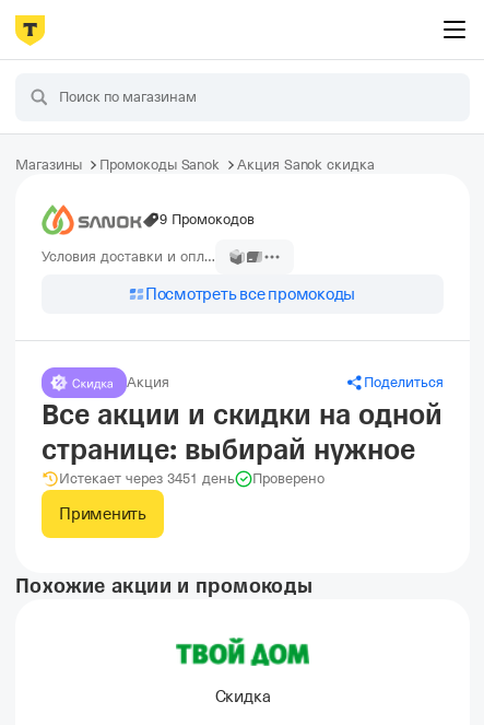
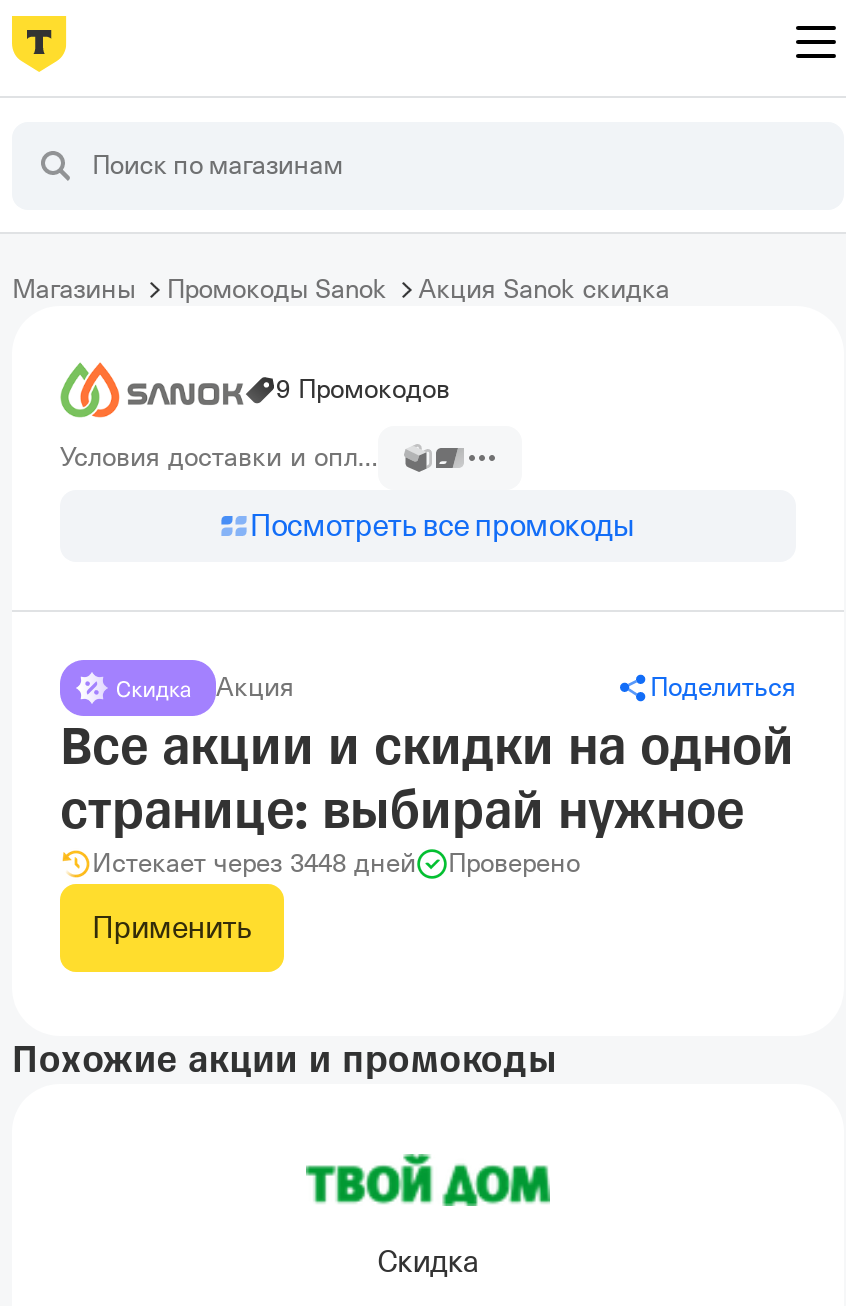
- Истекает через 3451 день
+ Истекает через 3448 дней
